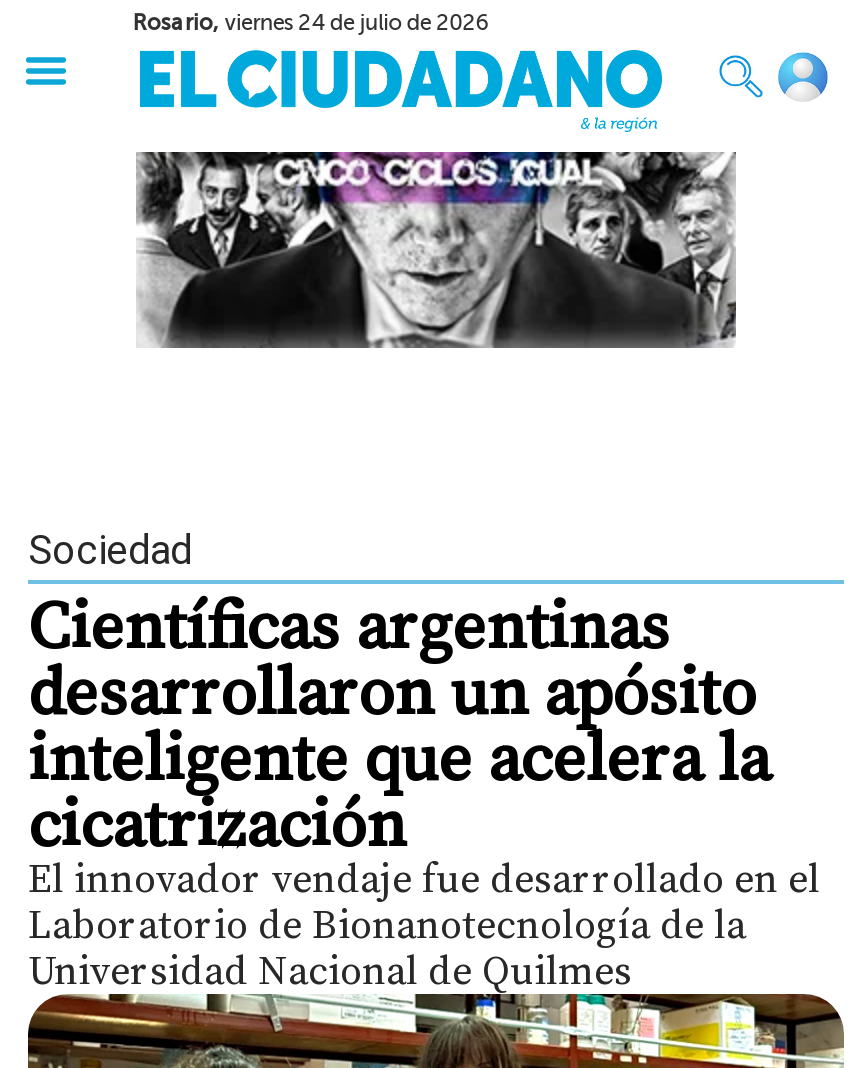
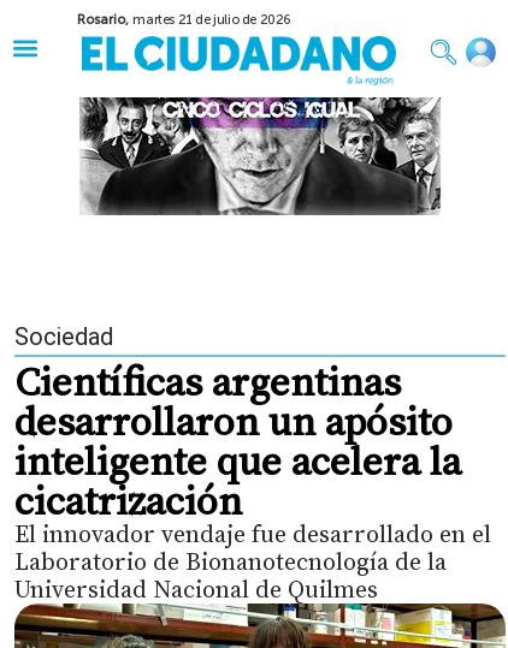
- Rosario, viernes 24 de julio de 2026
+ Rosario, martes 21 de julio de 2026
